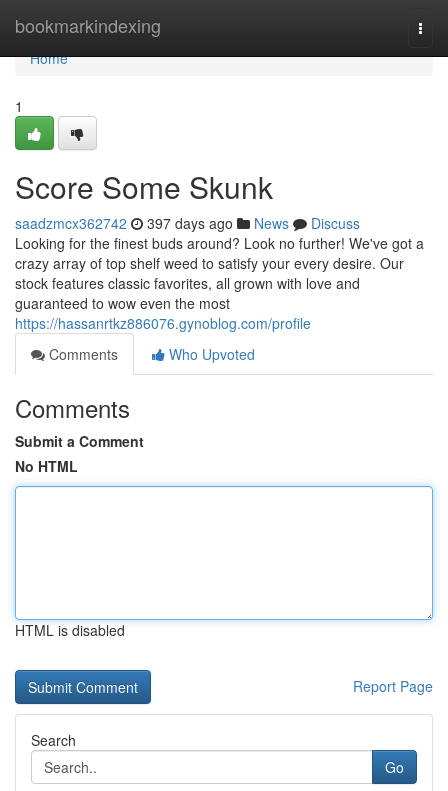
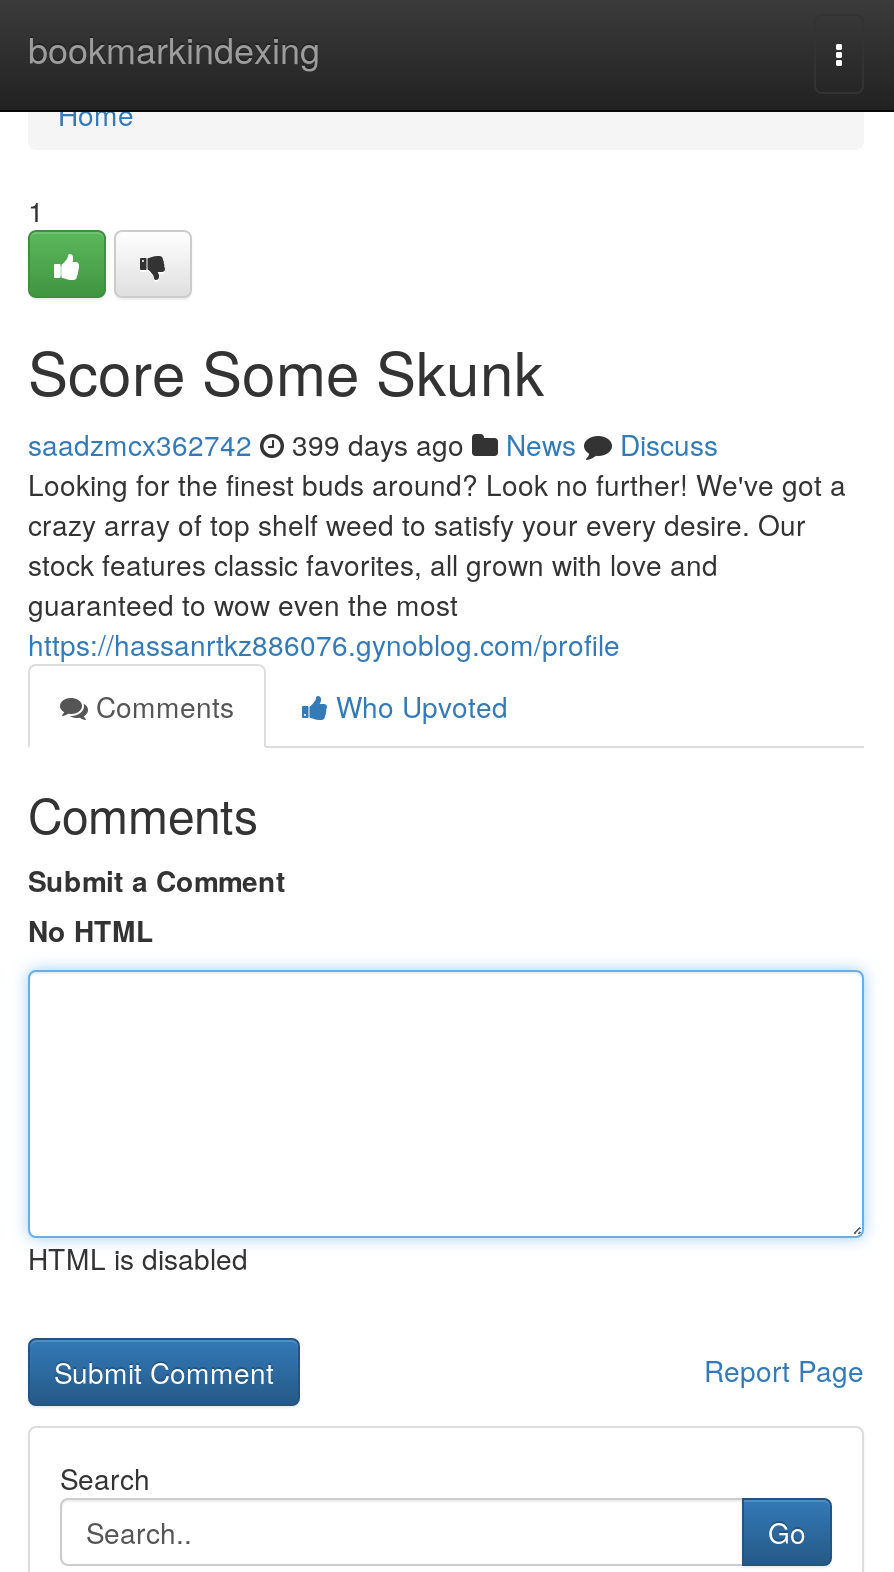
- saadzmcx362742 397 days ago News Discuss
+ saadzmcx362742 399 days ago News Discuss
